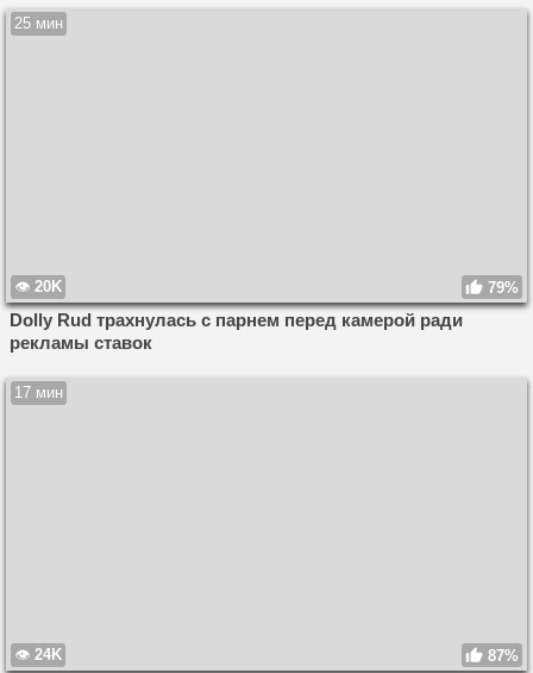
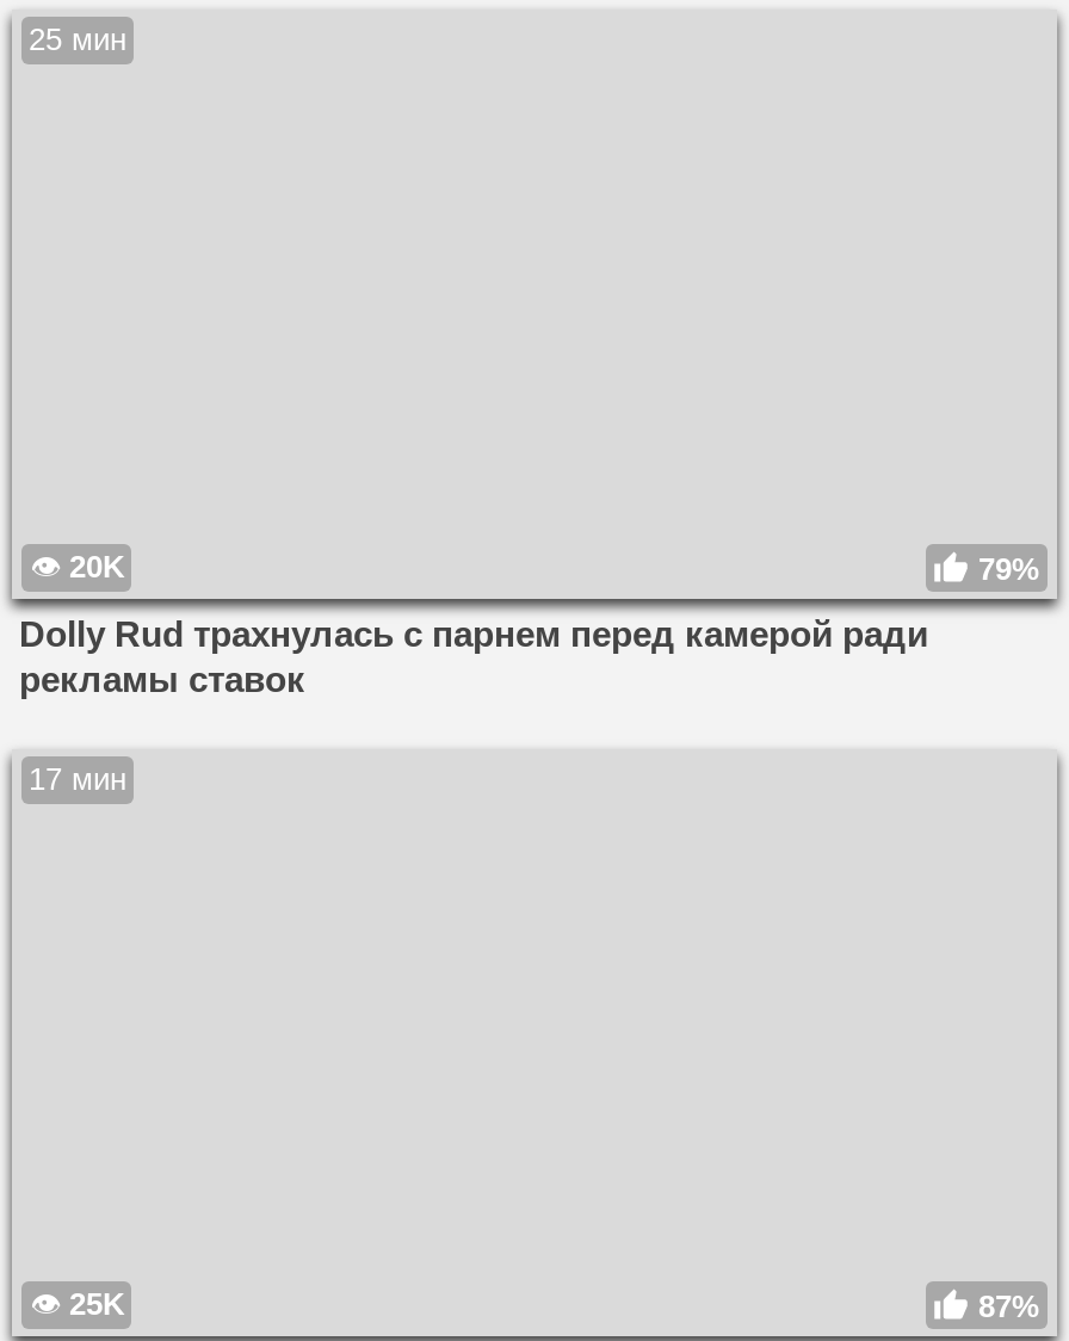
- 24K
+ 25K
